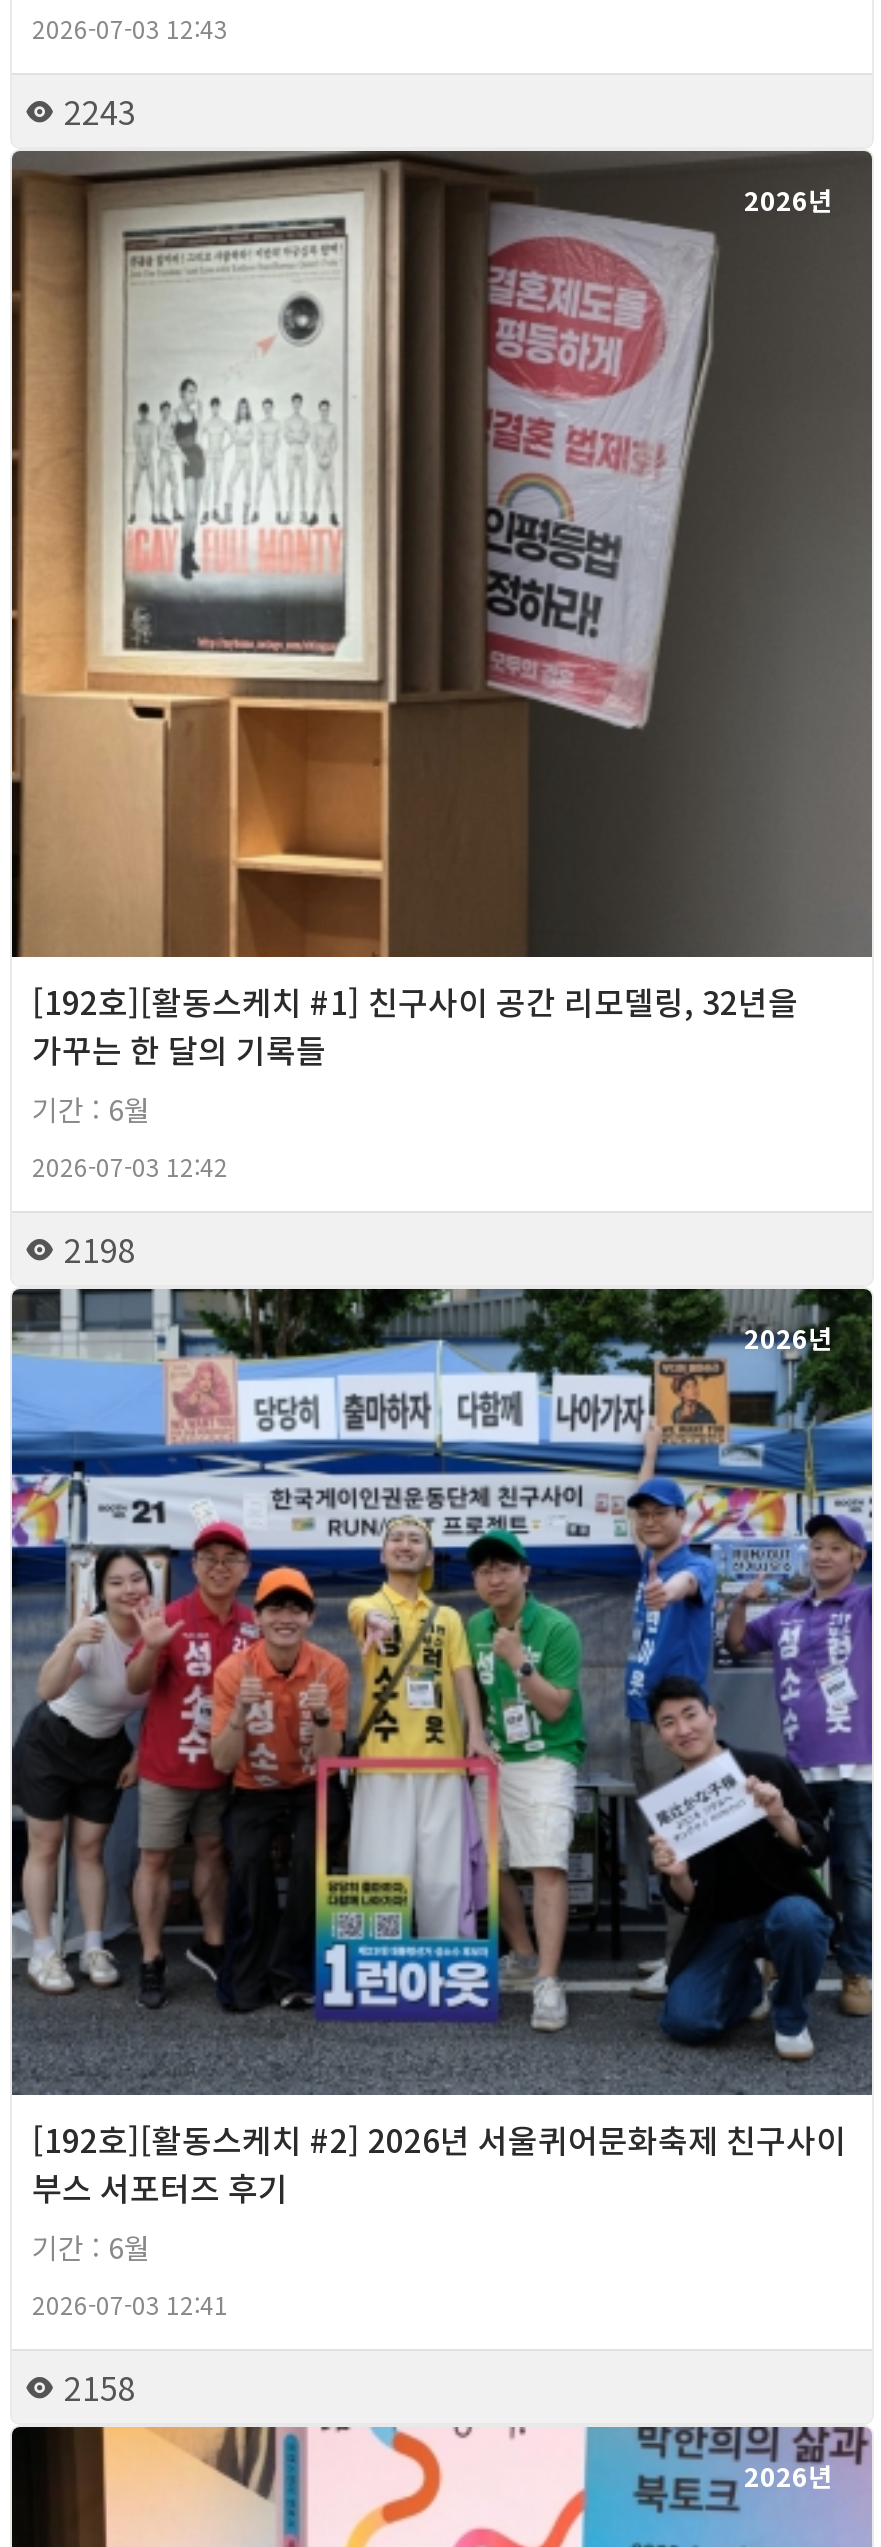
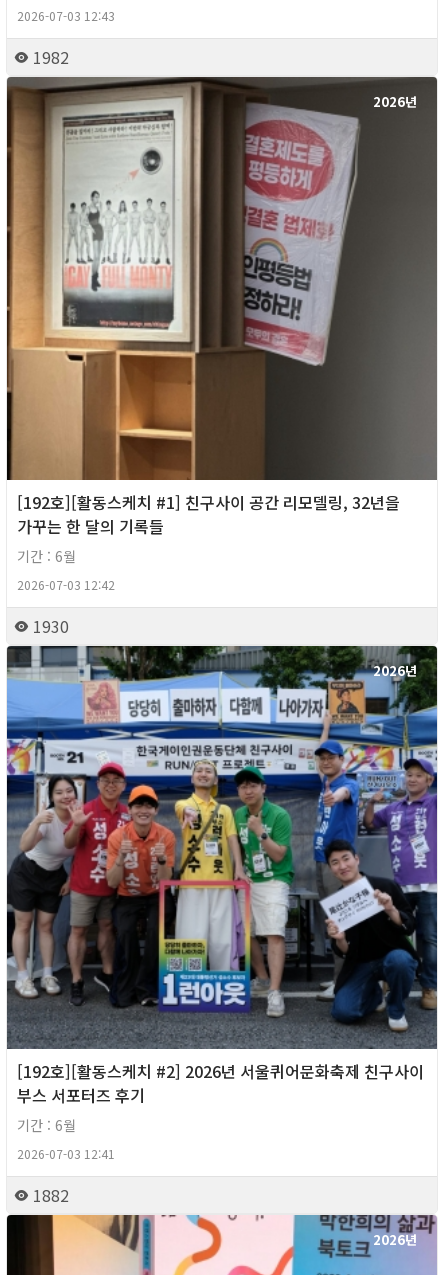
- 2243
+ 1982

- 2198
+ 1930

- 2158
+ 1882
